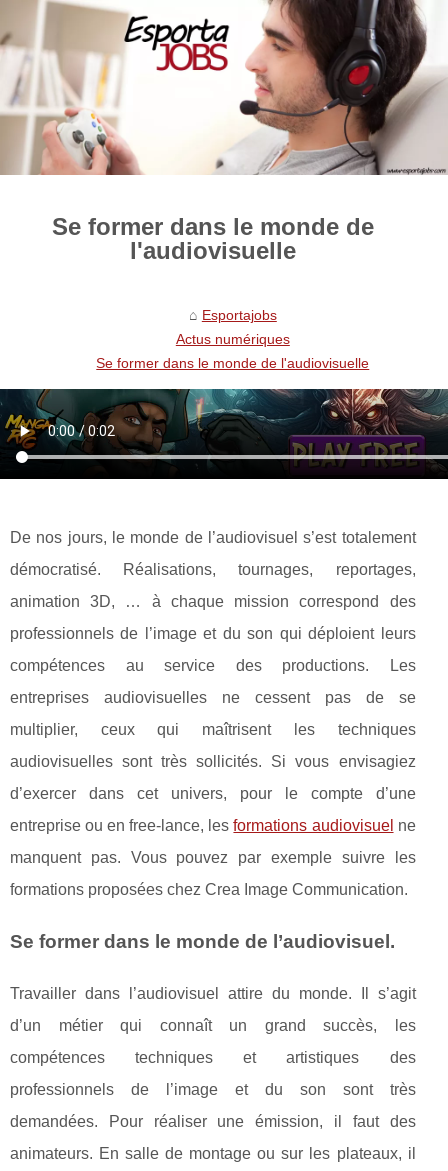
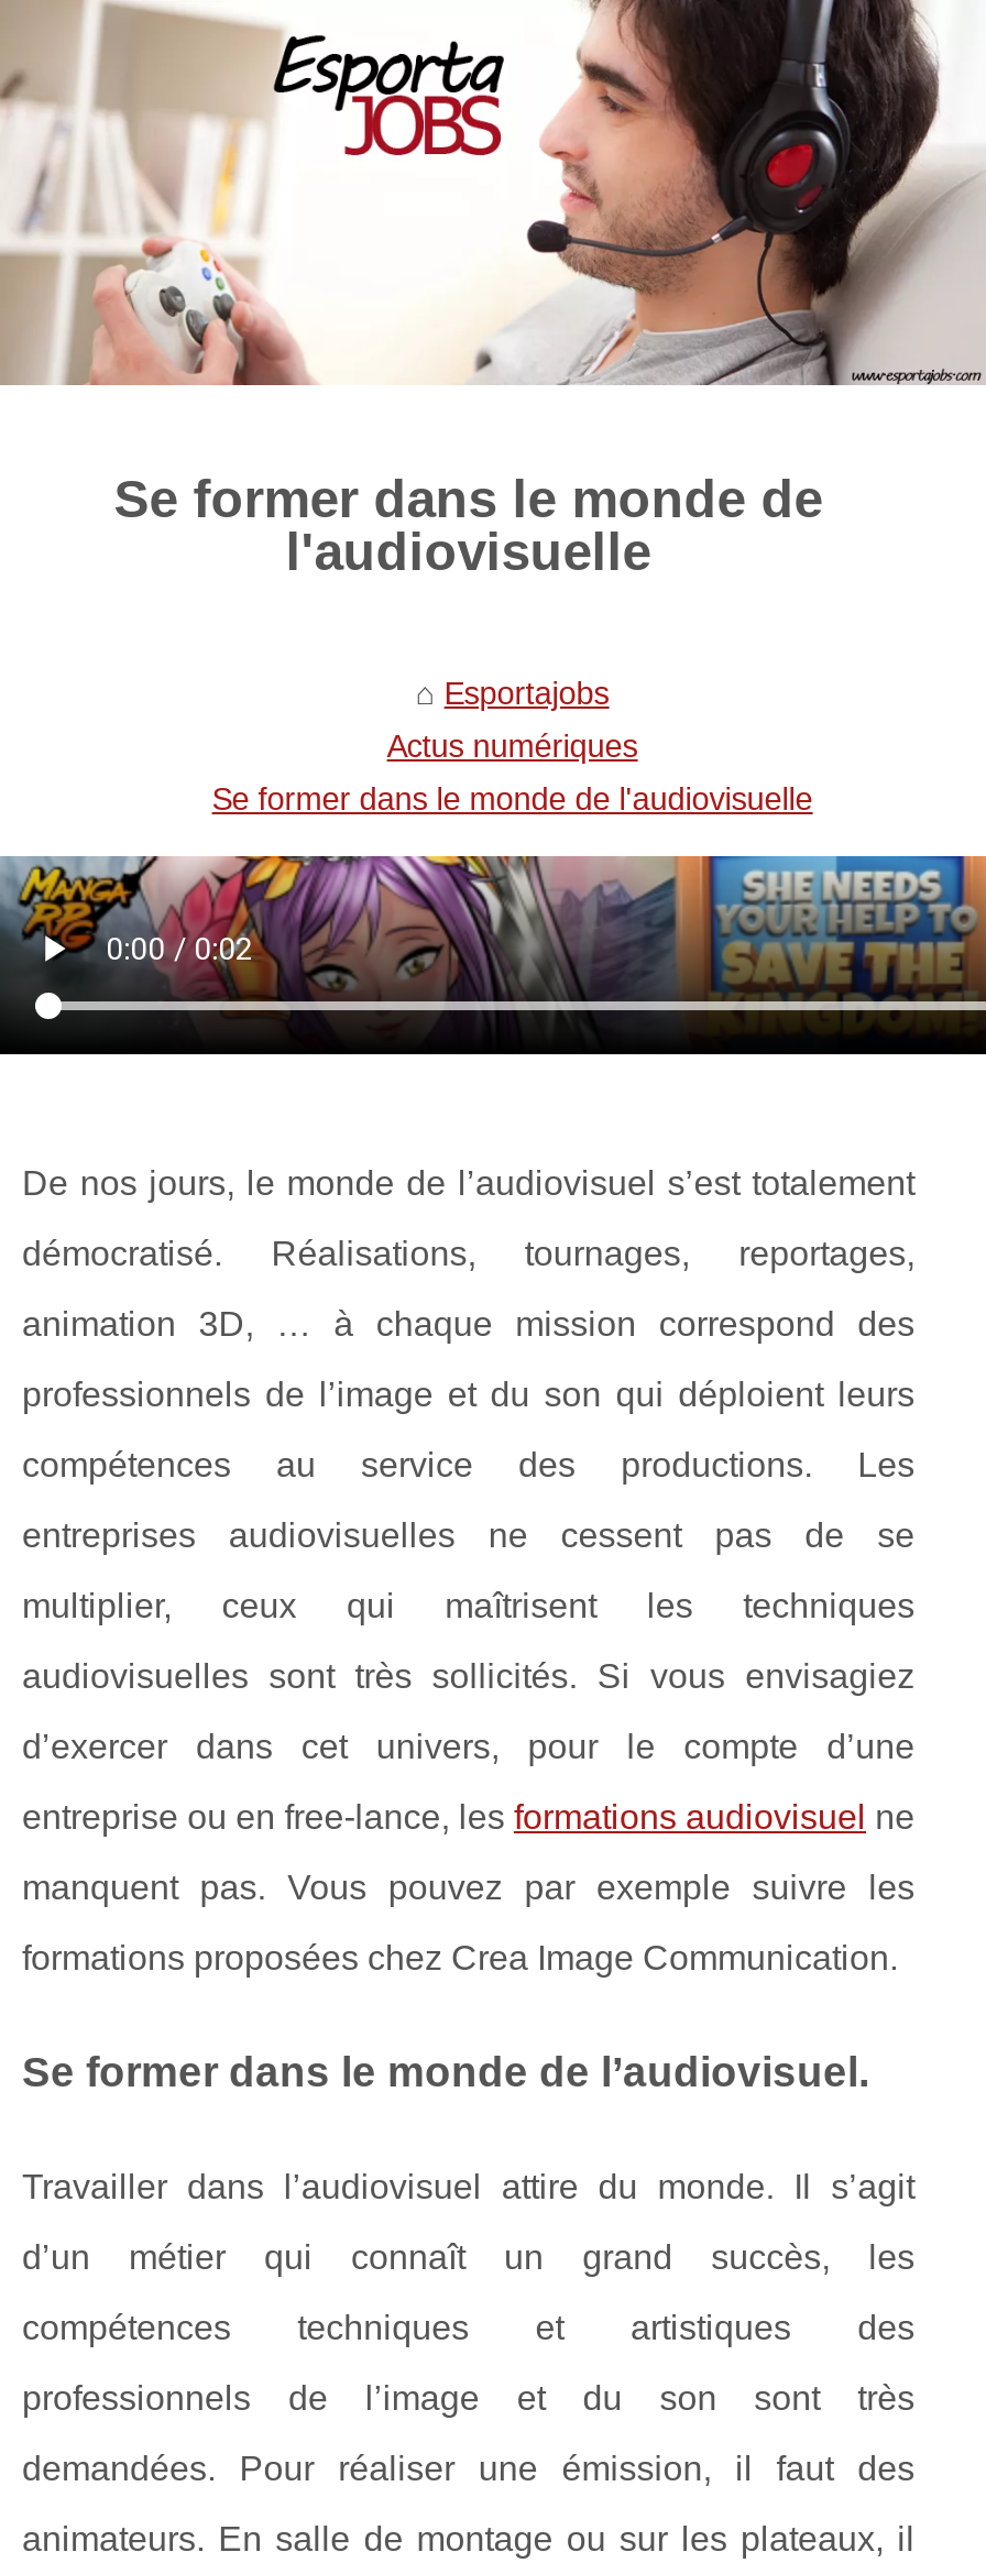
- [image]
+ [image]
